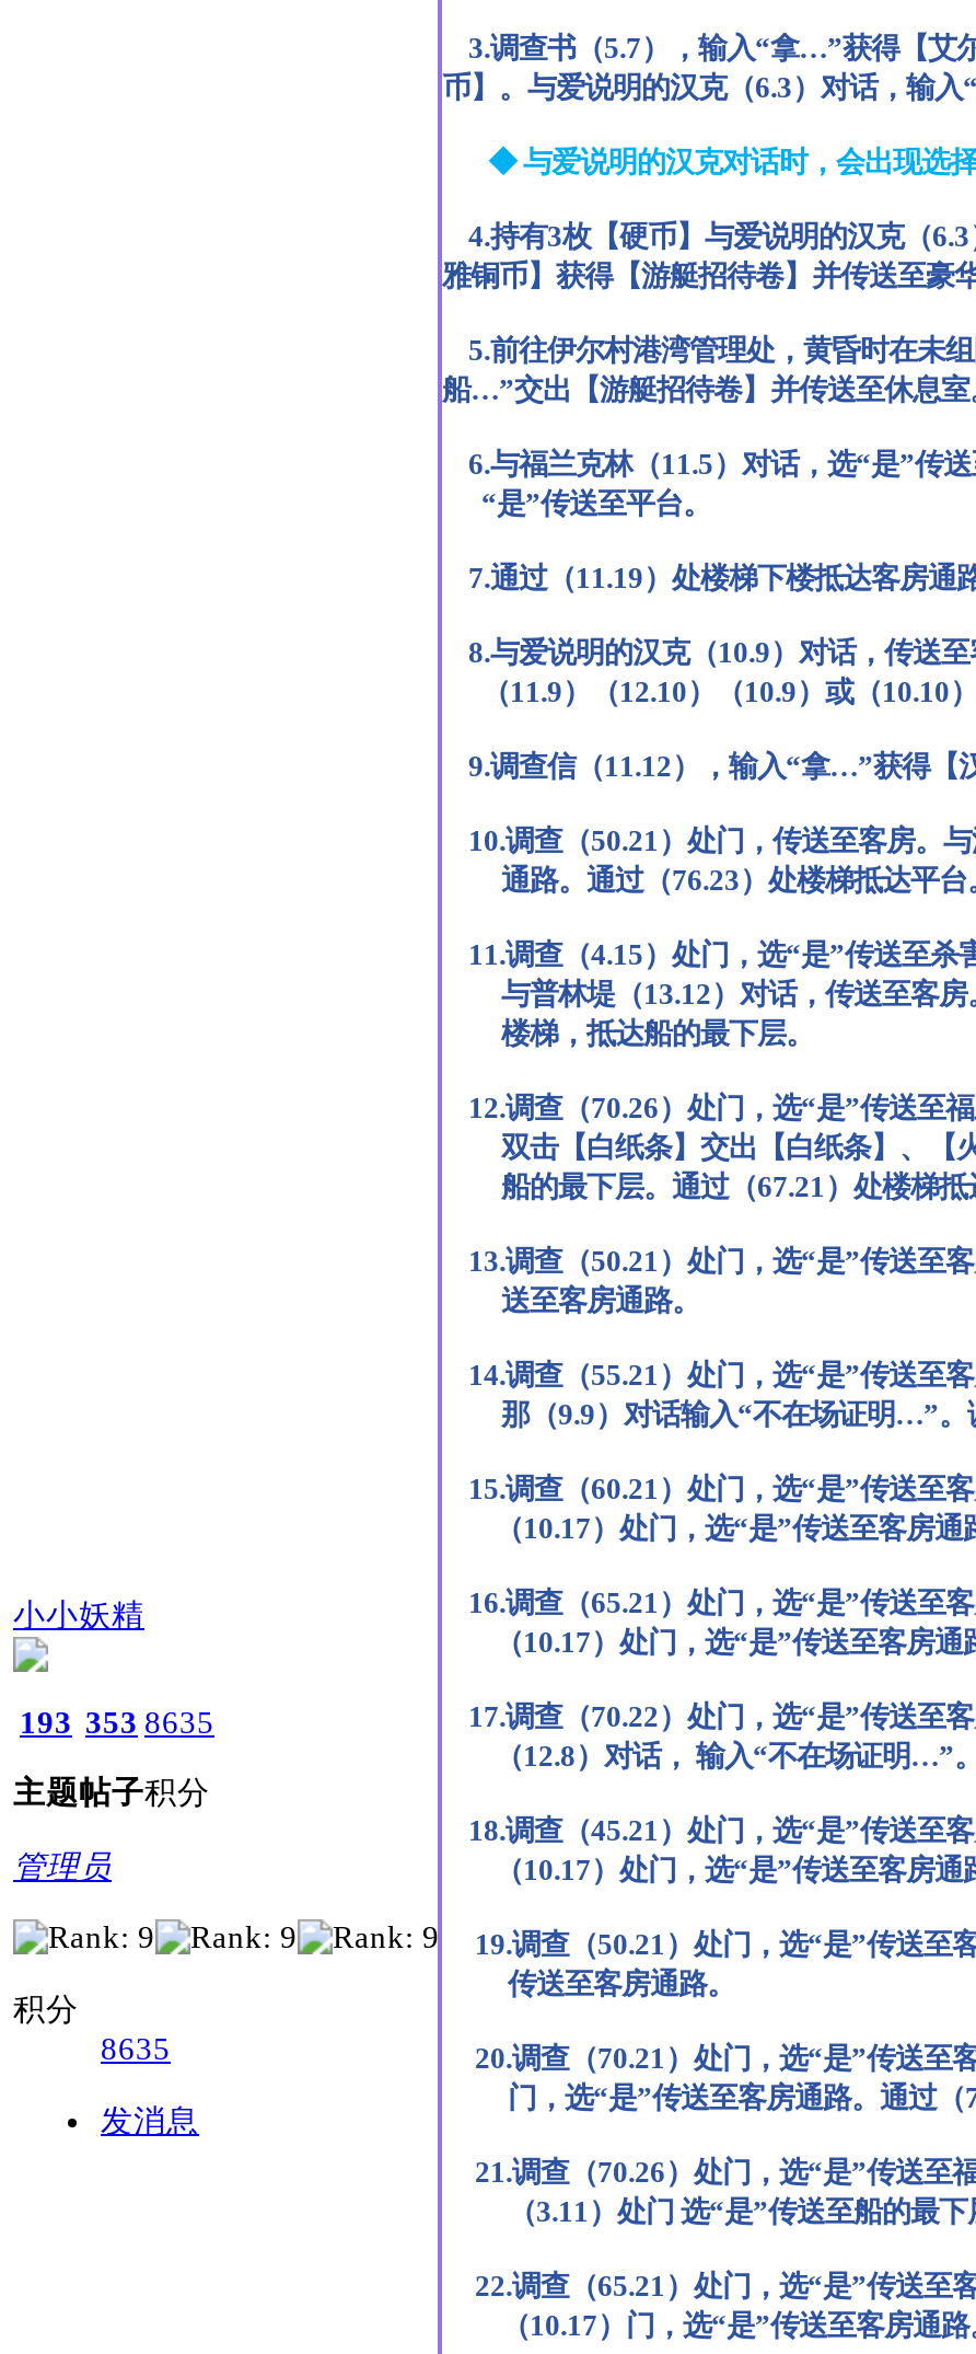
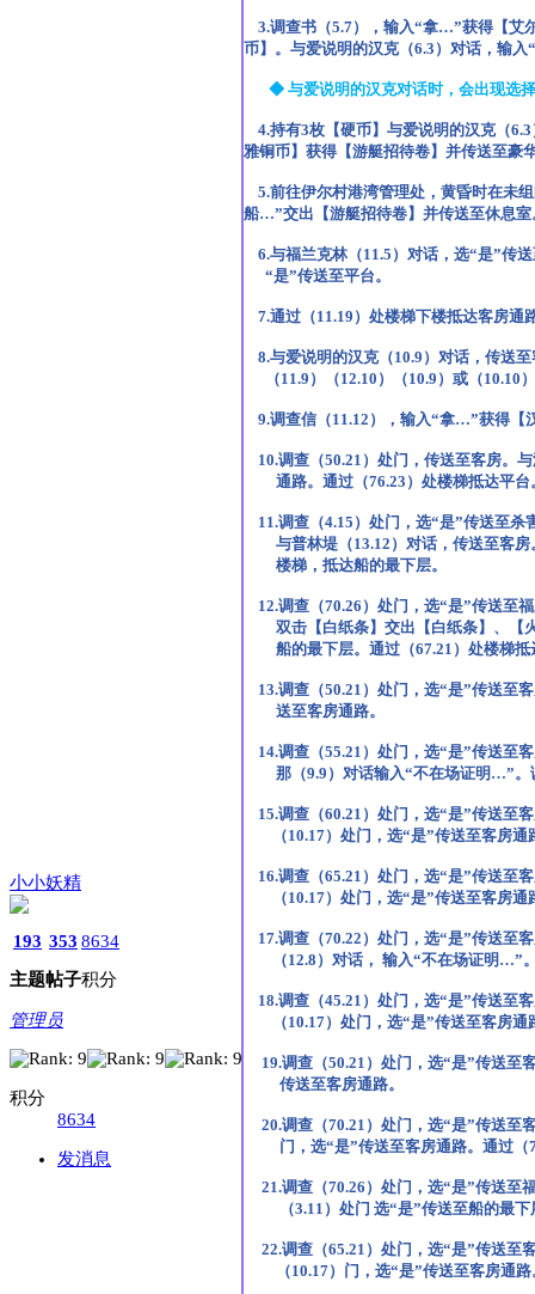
- 193 353 8635
+ 193 353 8634

- 8635
+ 8634
